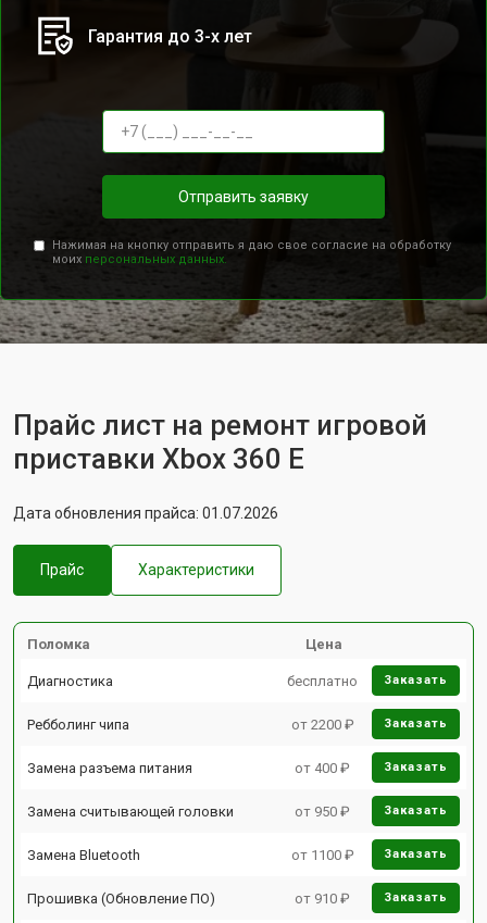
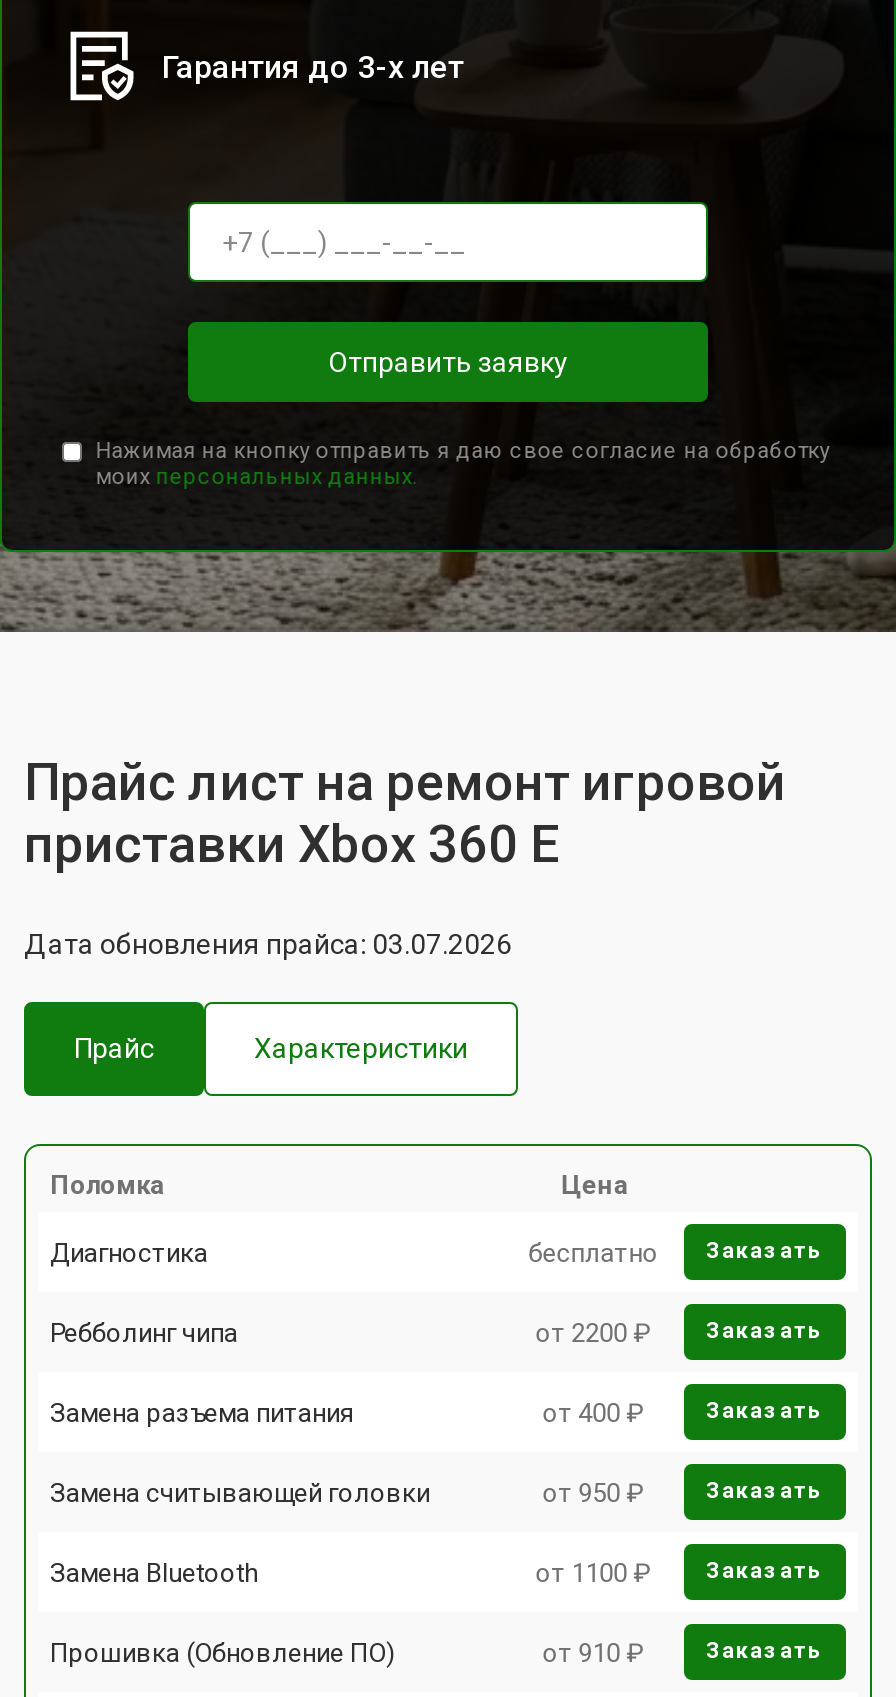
- Дата обновления прайса: 01.07.2026
+ Дата обновления прайса: 03.07.2026
